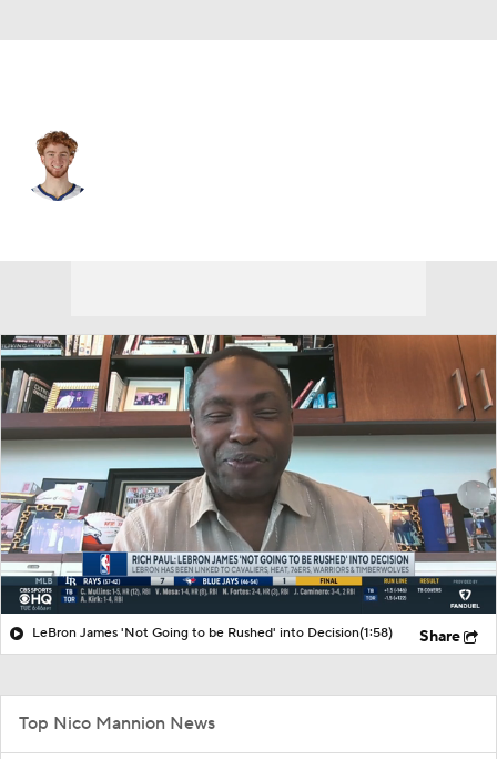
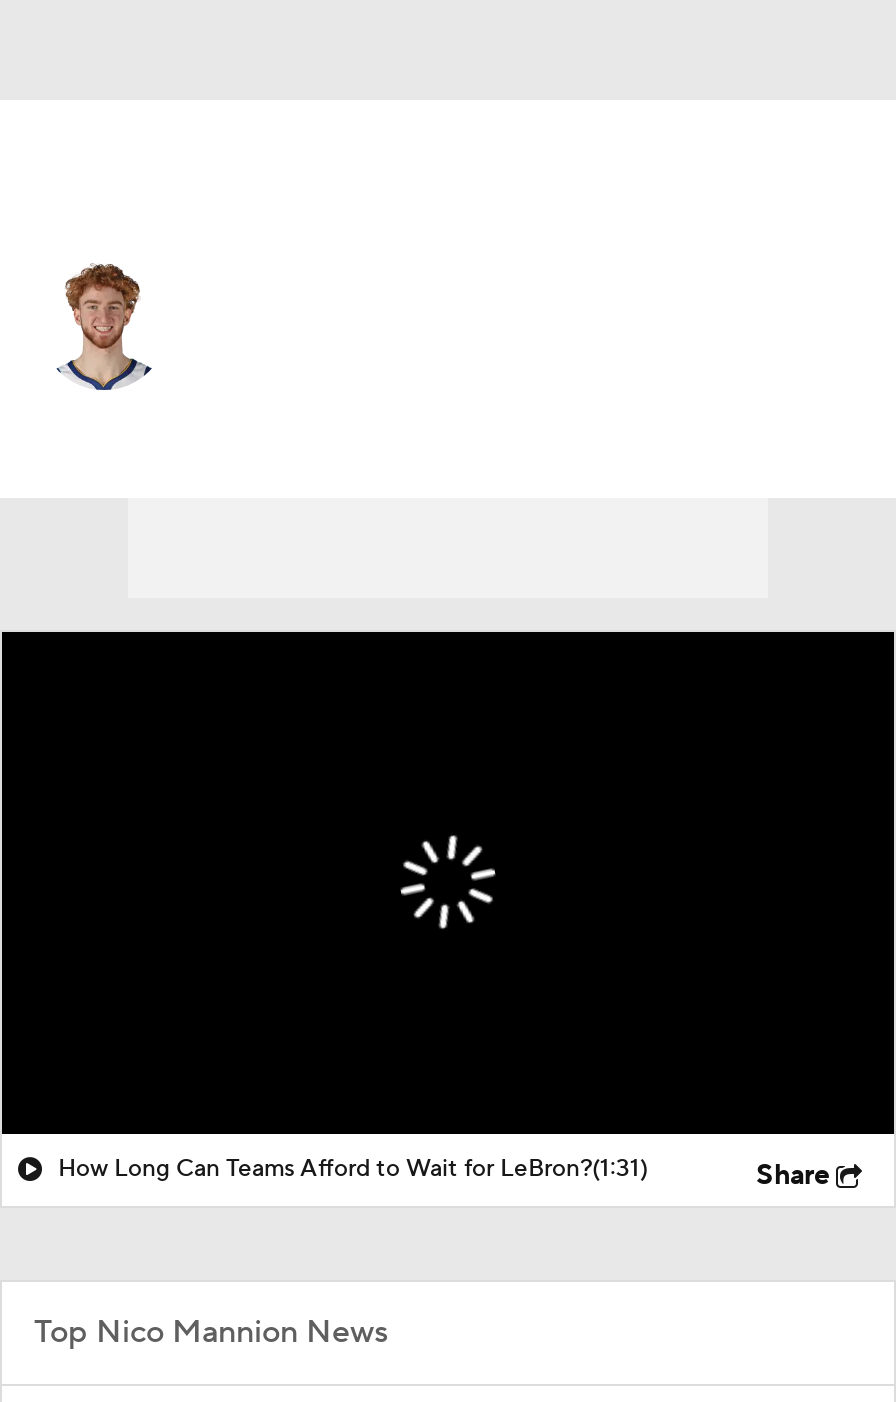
- [image]

- LeBron James 'Not Going to be Rushed' into Decision(1:58)
+ How Long Can Teams Afford to Wait for LeBron?(1:31)
